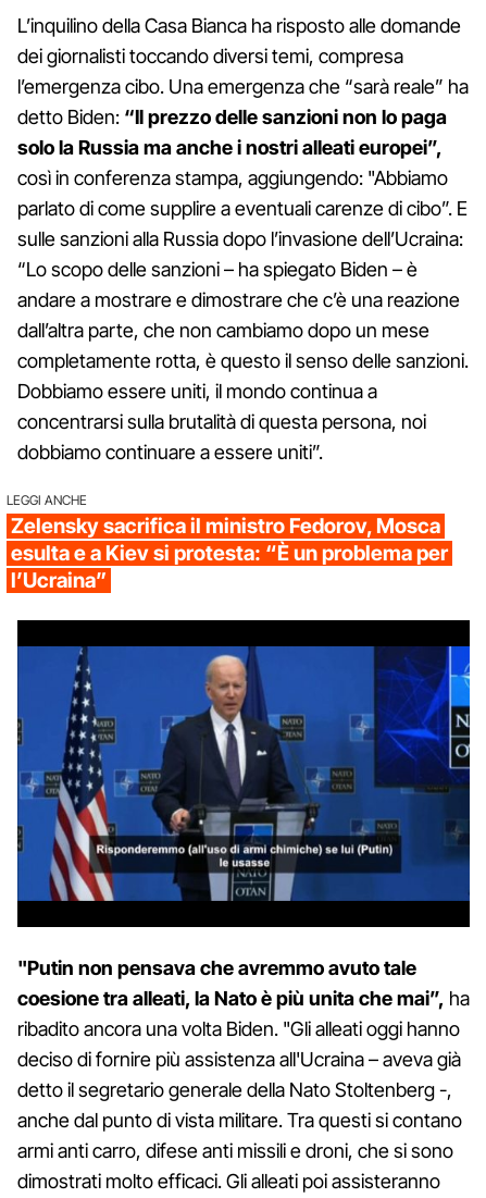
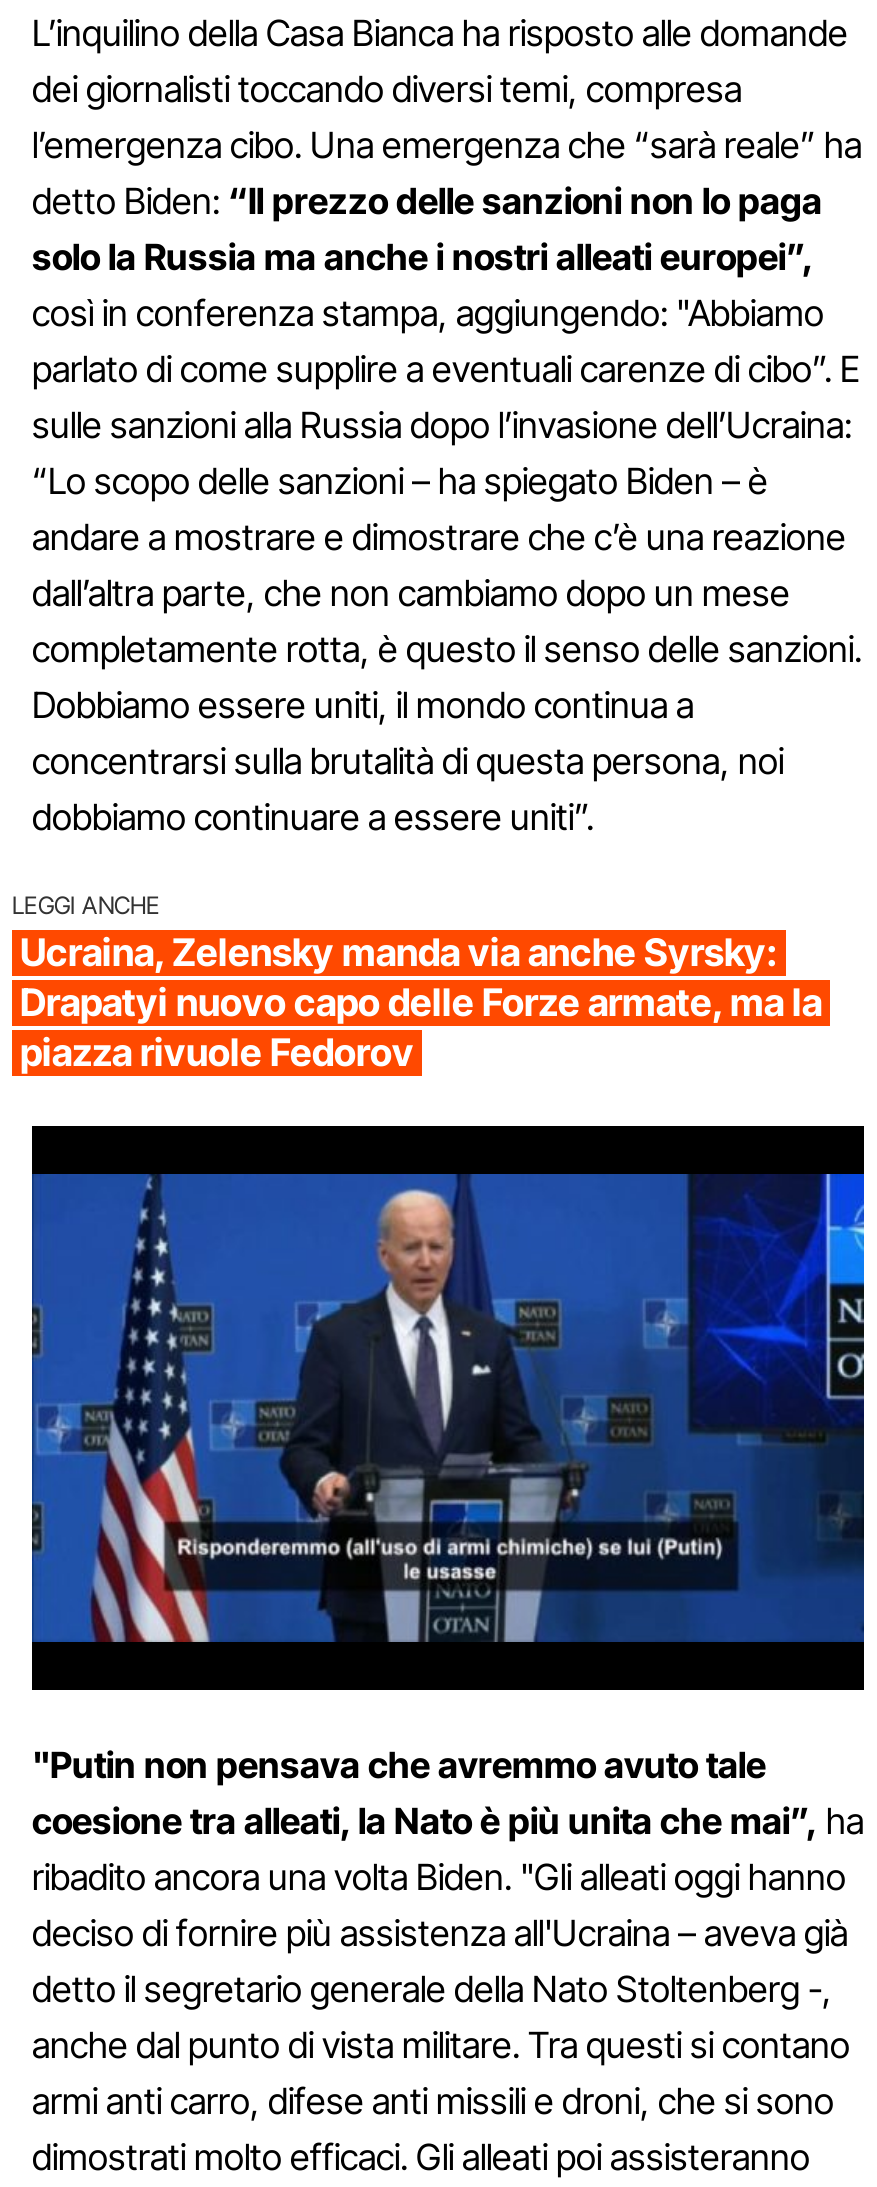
- Zelensky sacrifica il ministro Fedorov, Mosca
- esulta e a Kiev si protesta: “È un problema per
- l’Ucraina”
+ Ucraina, Zelensky manda via anche Syrsky:
+ Drapatyi nuovo capo delle Forze armate, ma la
+ piazza rivuole Fedorov
